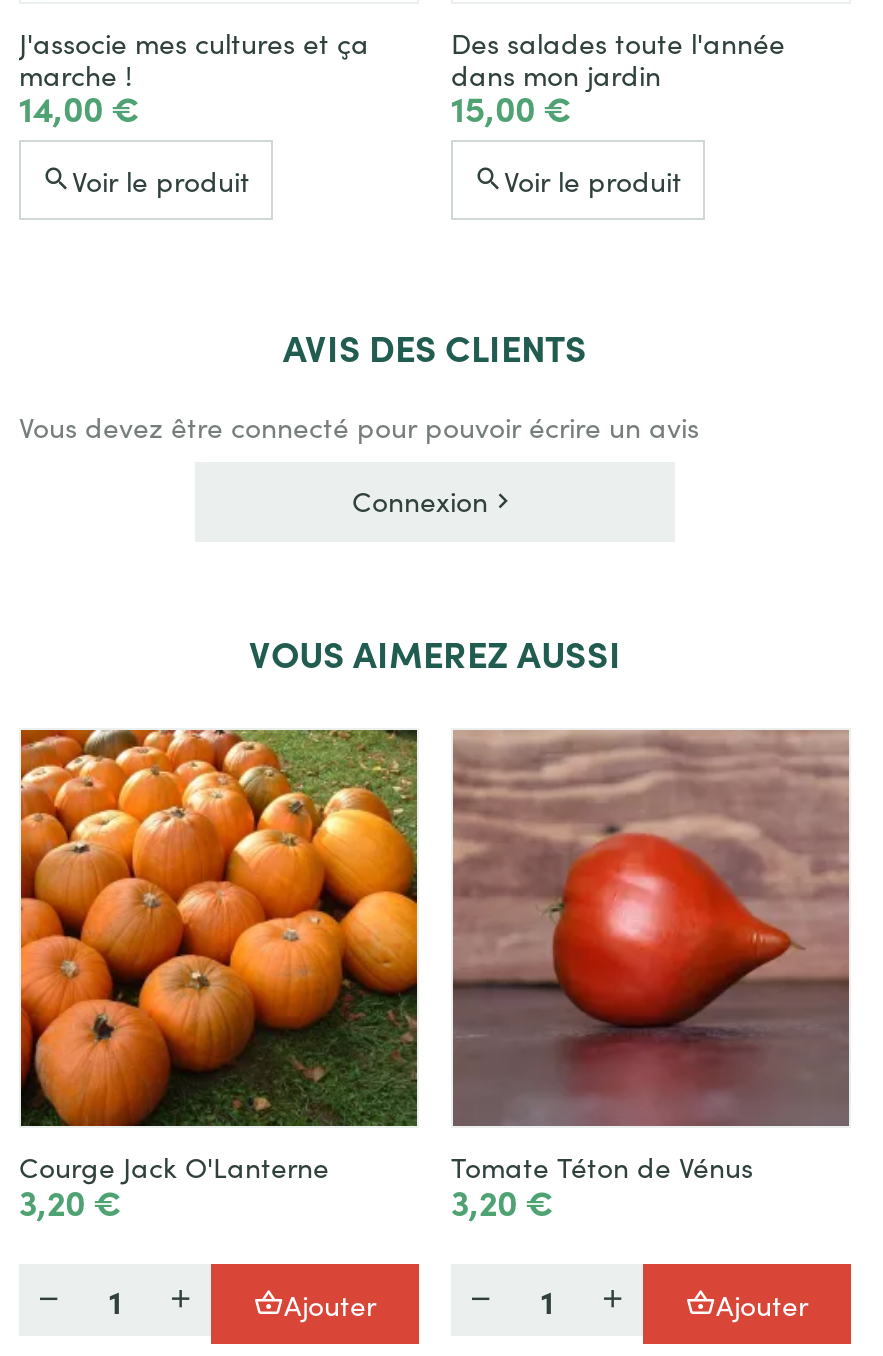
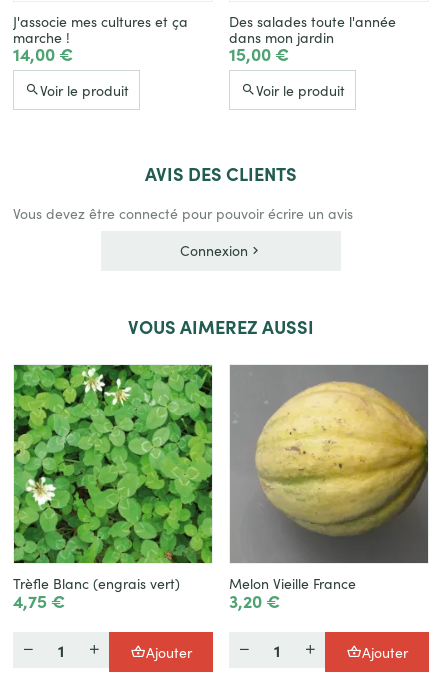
- [image]
- Courge Jack O'Lanterne
- 3,20 €
+ [image]
+ Trèfle Blanc (engrais vert)
+ 4,75 €

- [image]
- Tomate Téton de Vénus
+ [image]
+ Melon Vieille France
